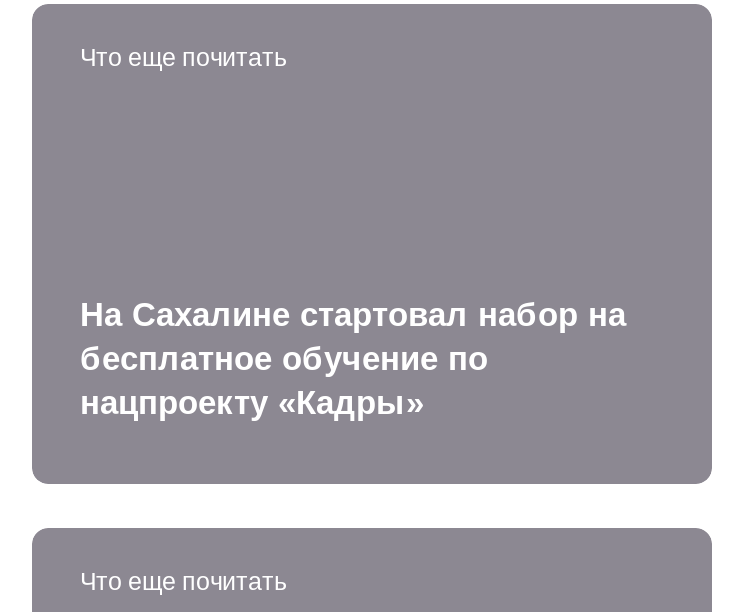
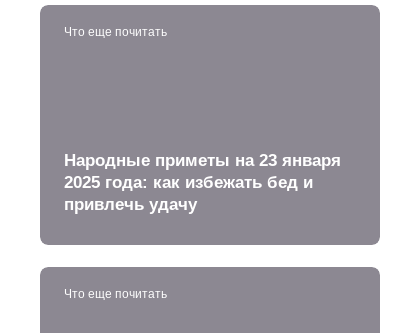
- На Сахалине стартовал набор на
- бесплатное обучение по
- нацпроекту «Кадры»
+ Народные приметы на 23 января
+ 2025 года: как избежать бед и
+ привлечь удачу
